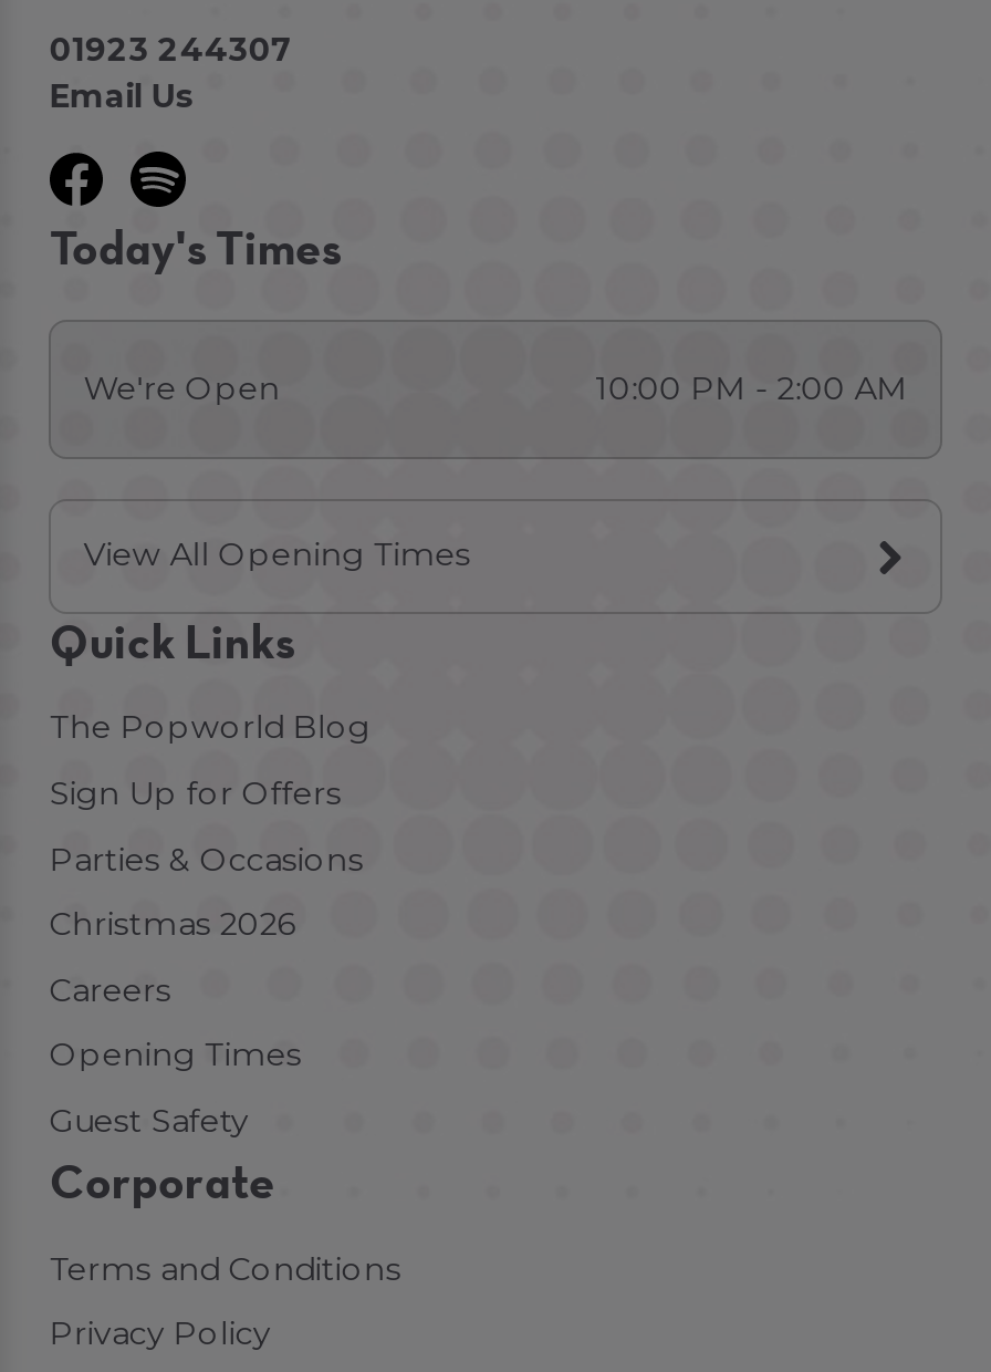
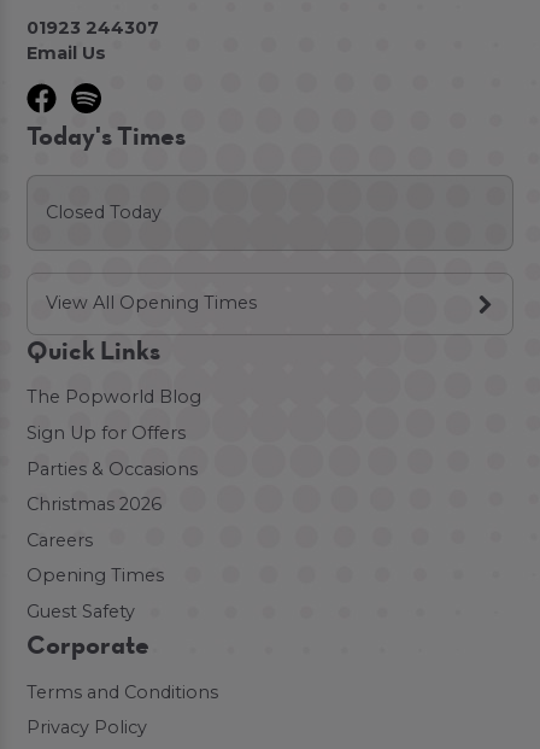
- We're Open
- 10:00 PM - 2:00 AM
+ Closed Today
